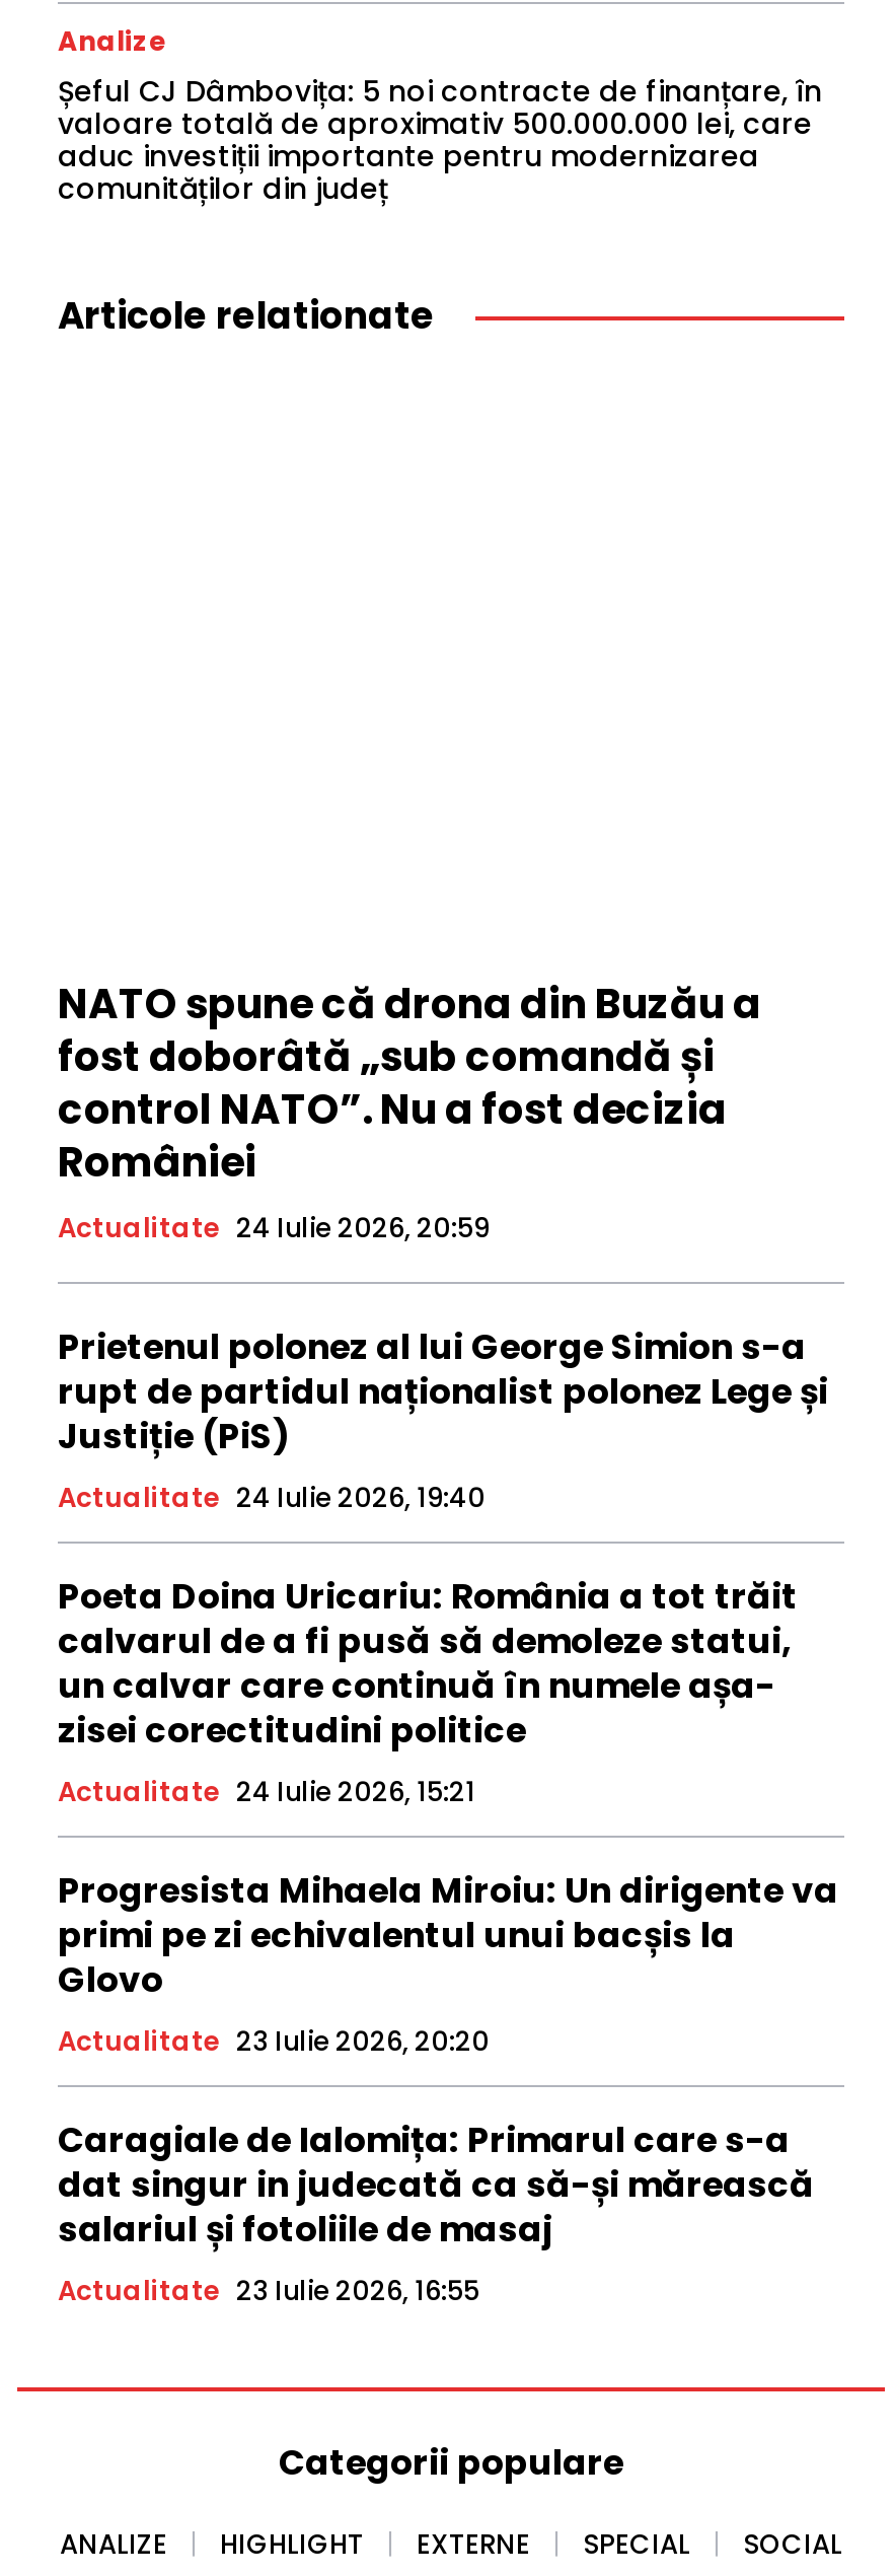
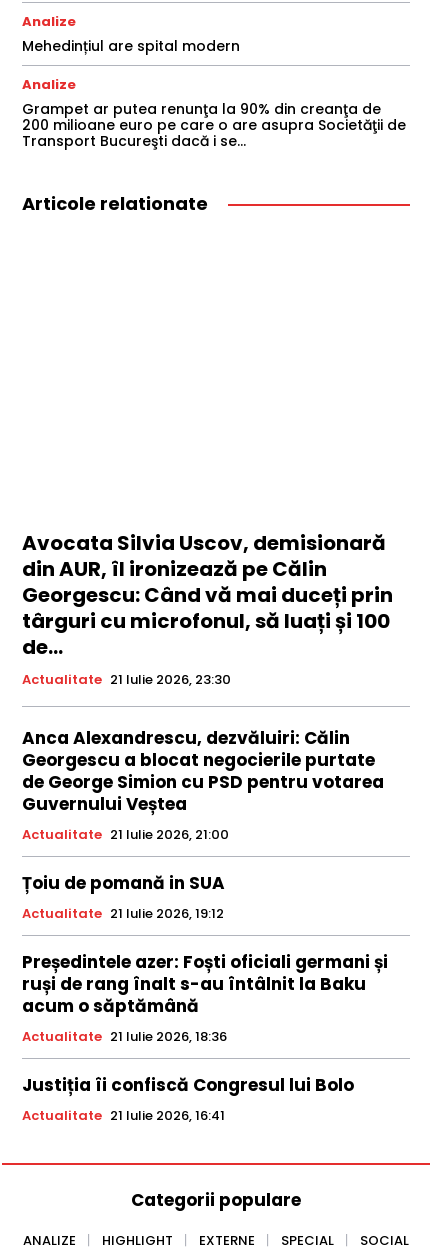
- Șeful CJ Dâmbovița: 5 noi contracte de finanțare, în
- valoare totală de aproximativ 500.000.000 lei, care
- aduc investiții importante pentru modernizarea
- comunităților din județ
+ Mehedințiul are spital modern
+ Analize
+ Grampet ar putea renunţa la 90% din creanţa de
+ 200 milioane euro pe care o are asupra Societăţii de
+ Transport Bucureşti dacă i se...

moved down: Articole relationate

- NATO spune că drona din Buzău a
- fost doborâtă „sub comandă și
- control NATO”. Nu a fost decizia
- României
- Actualitate 24 Iulie 2026, 20:59
+ Avocata Silvia Uscov, demisionară
+ din AUR, îl ironizează pe Călin
+ Georgescu: Când vă mai duceți prin
+ târguri cu microfonul, să luați și 100
+ de...
+ Actualitate 21 Iulie 2026, 23:30

- Prietenul polonez al lui George Simion s-a
- rupt de partidul naționalist polonez Lege și
- Justiție (PiS)
- Actualitate 24 Iulie 2026, 19:40
+ Anca Alexandrescu, dezvăluiri: Călin
+ Georgescu a blocat negocierile purtate
+ de George Simion cu PSD pentru votarea
+ Guvernului Veștea
+ Actualitate 21 Iulie 2026, 21:00

- Poeta Doina Uricariu: România a tot trăit
- calvarul de a fi pusă să demoleze statui,
- un calvar care continuă în numele așa-
- zisei corectitudini politice
- Actualitate 24 Iulie 2026, 15:21
+ Țoiu de pomană in SUA
+ Actualitate 21 Iulie 2026, 19:12

- Progresista Mihaela Miroiu: Un dirigente va
- primi pe zi echivalentul unui bacșis la
- Glovo
- Actualitate 23 Iulie 2026, 20:20
+ Președintele azer: Foști oficiali germani și
+ ruși de rang înalt s-au întâlnit la Baku
+ acum o săptămână
+ Actualitate 21 Iulie 2026, 18:36

- Caragiale de Ialomița: Primarul care s-a
- dat singur in judecată ca să-și mărească
- salariul și fotoliile de masaj
- Actualitate 23 Iulie 2026, 16:55
+ Justiția îi confiscă Congresul lui Bolo
+ Actualitate 21 Iulie 2026, 16:41
